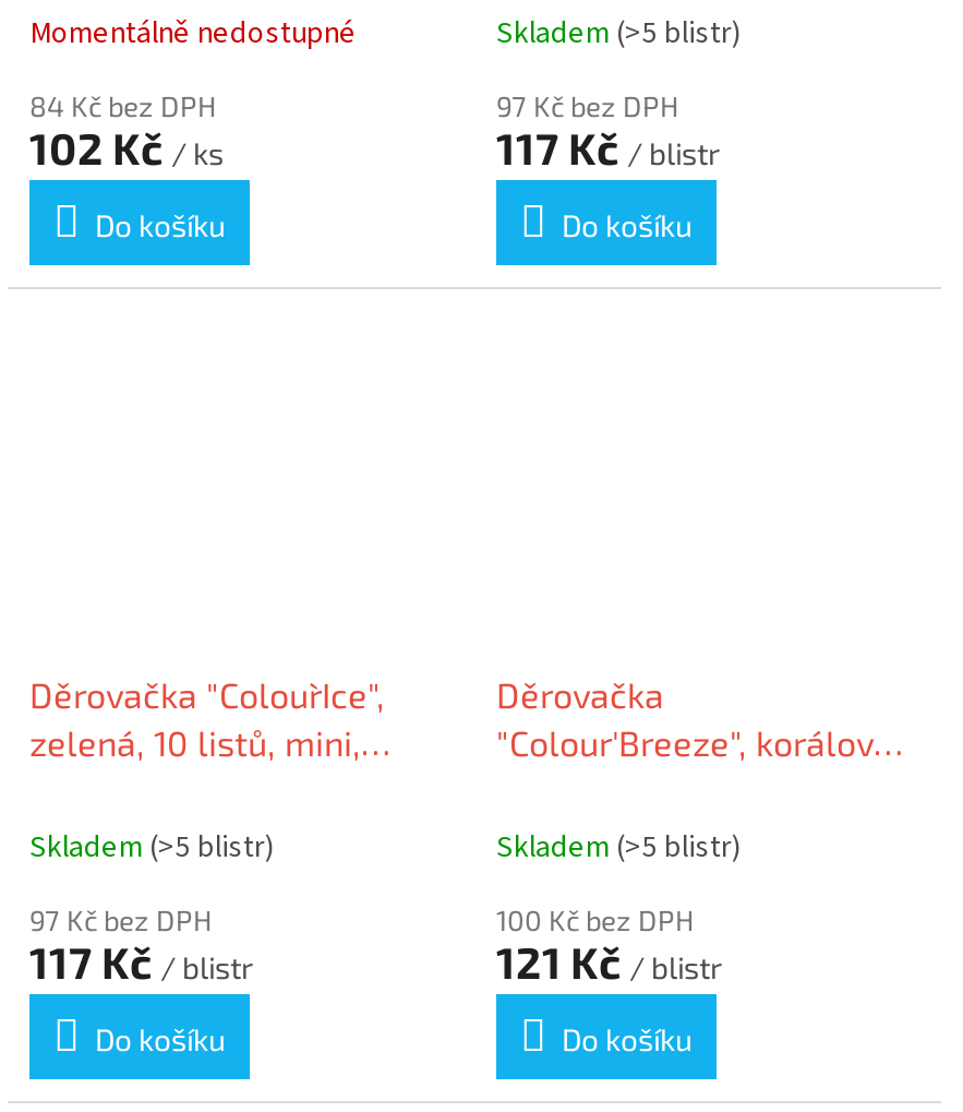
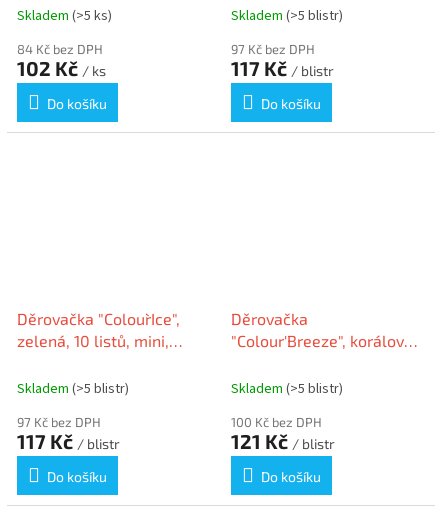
- Momentálně nedostupné
+ Skladem (>5 ks)
